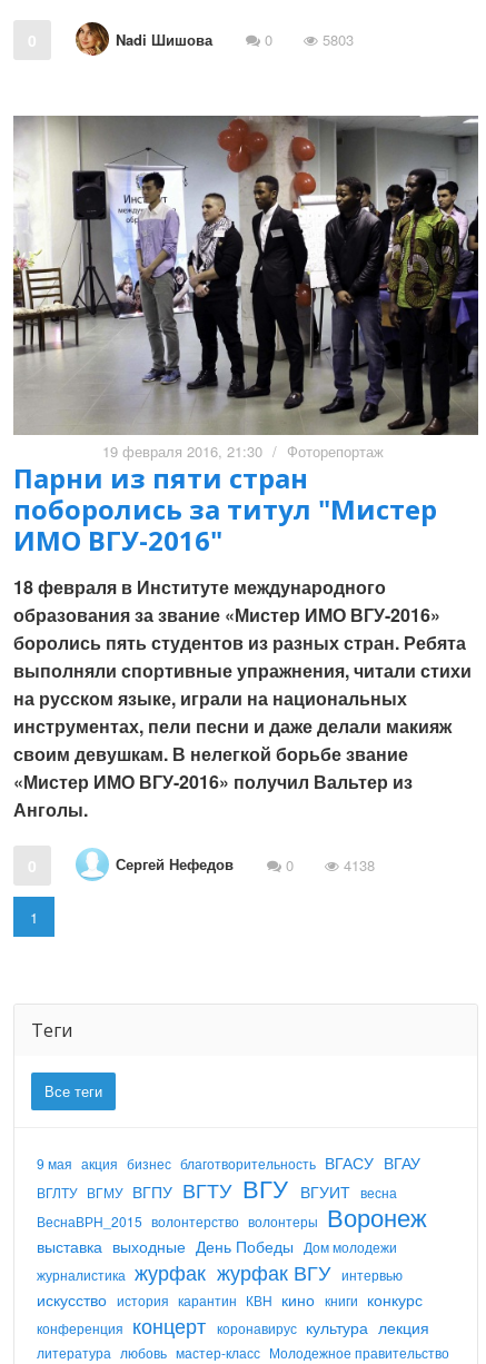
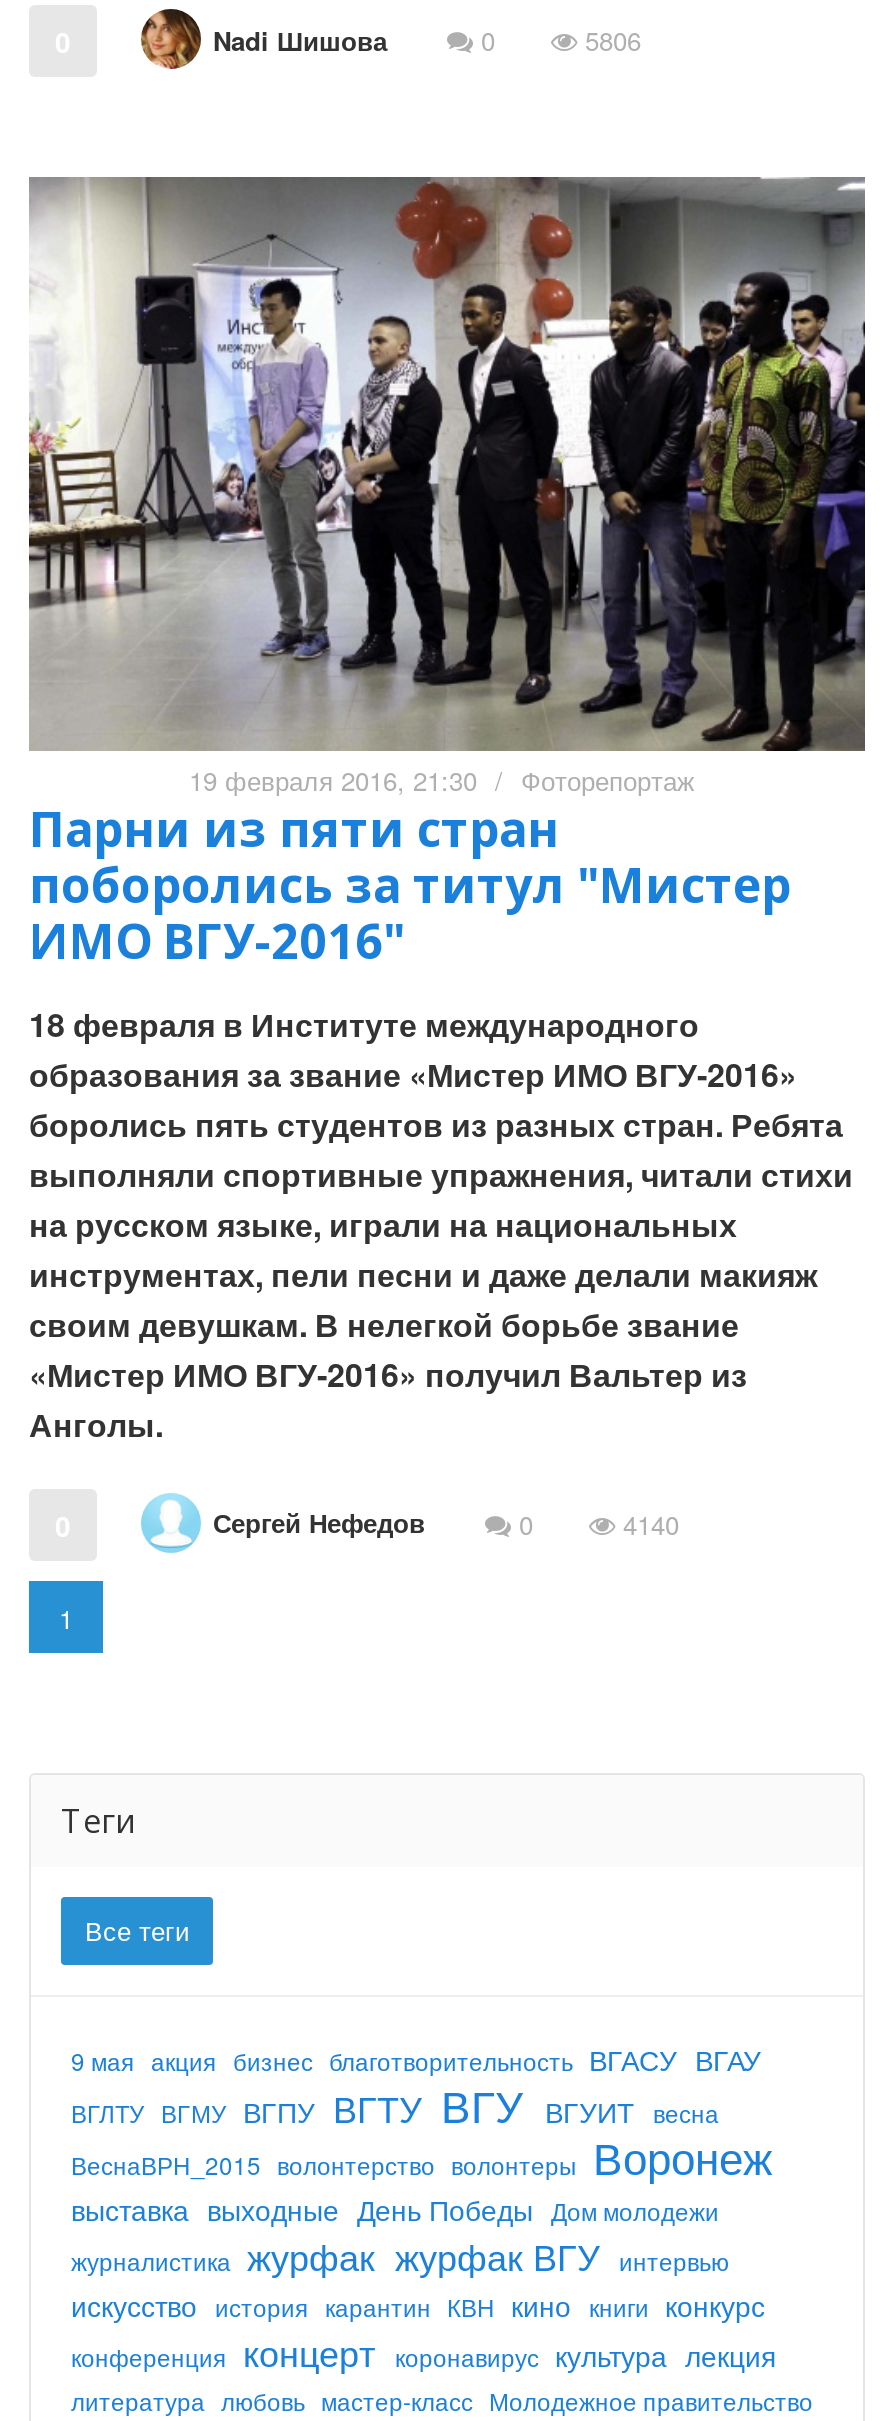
- 5803
+ 5806

- 4138
+ 4140
